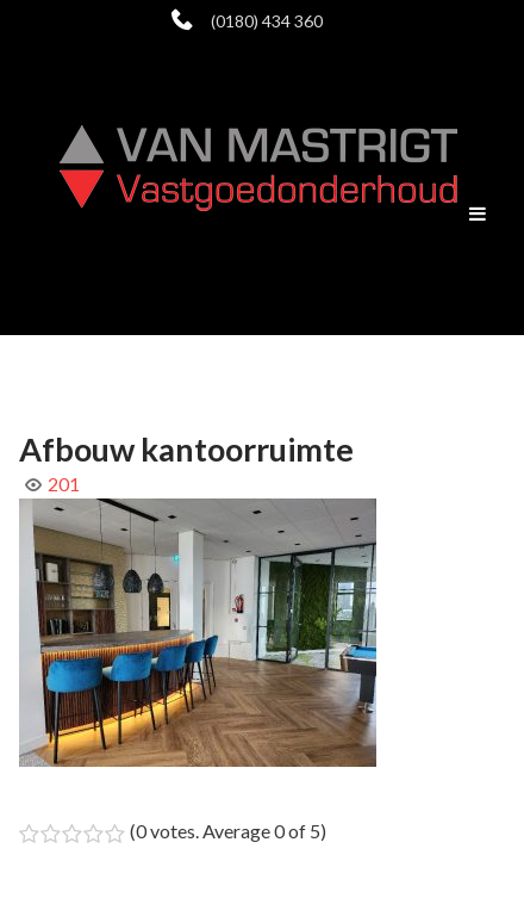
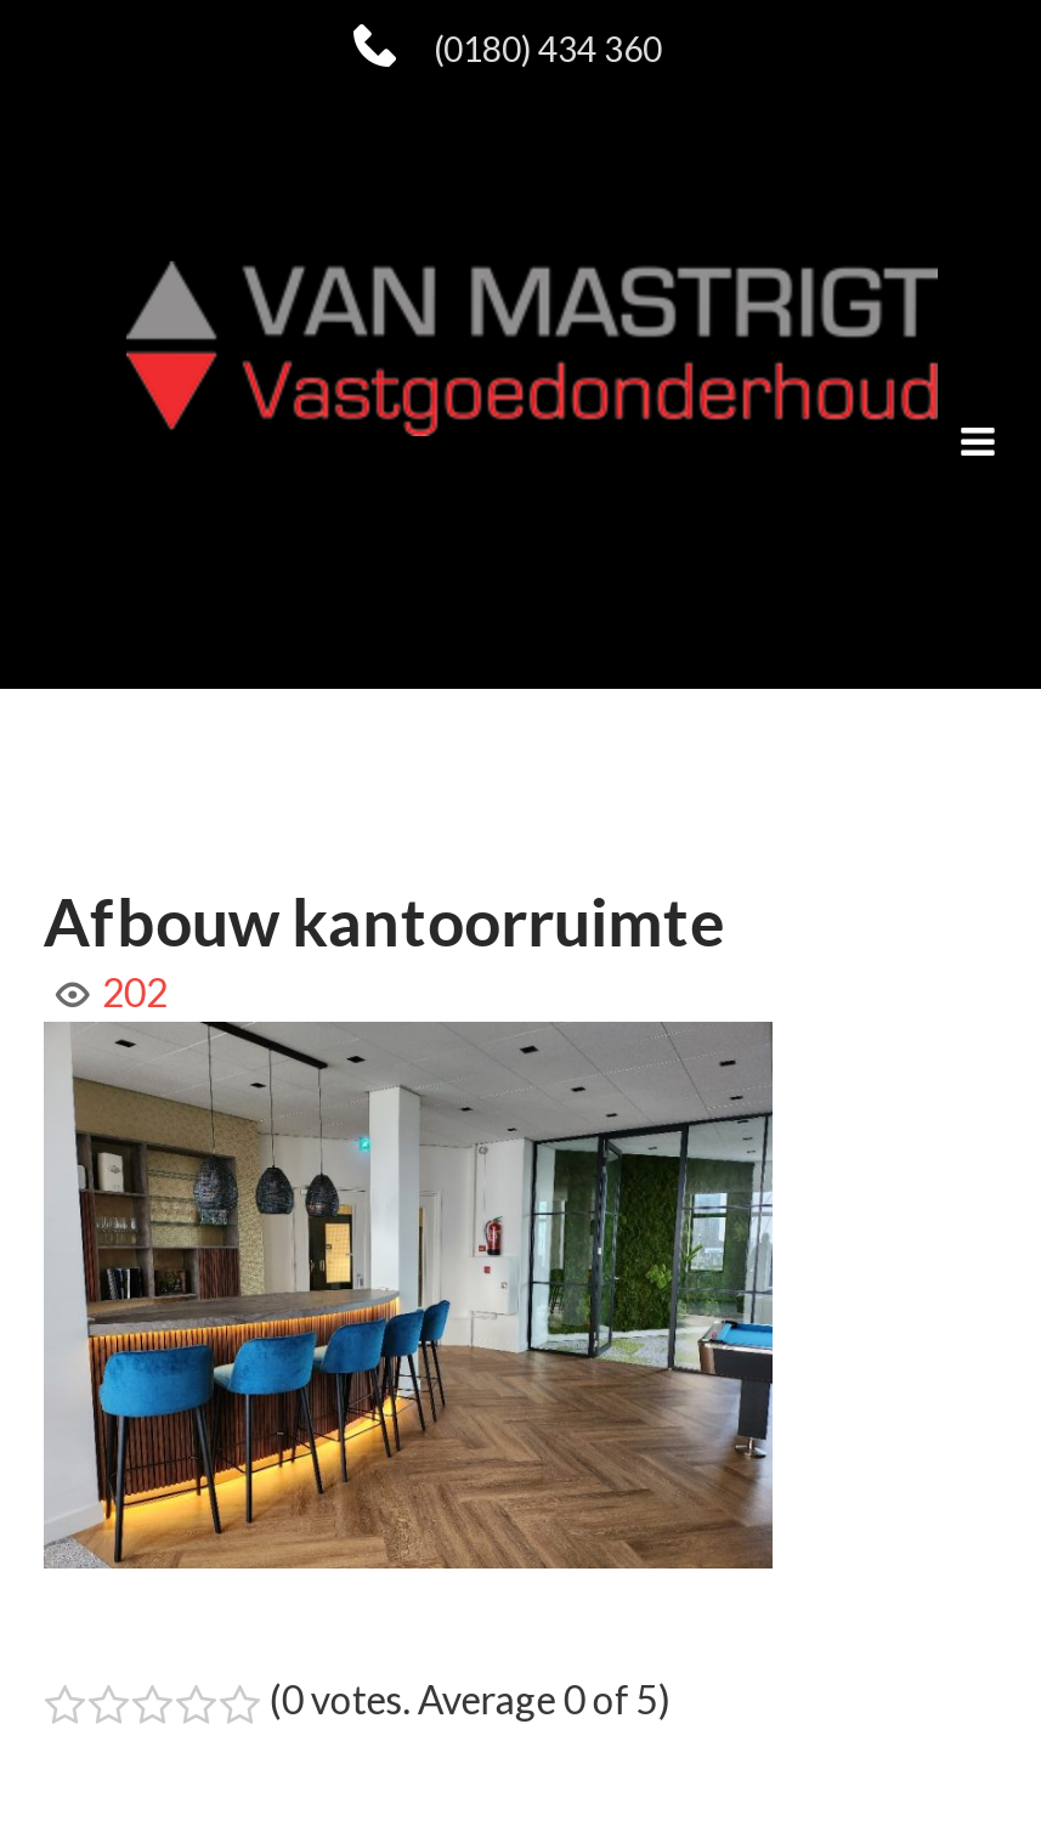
- 201
+ 202
